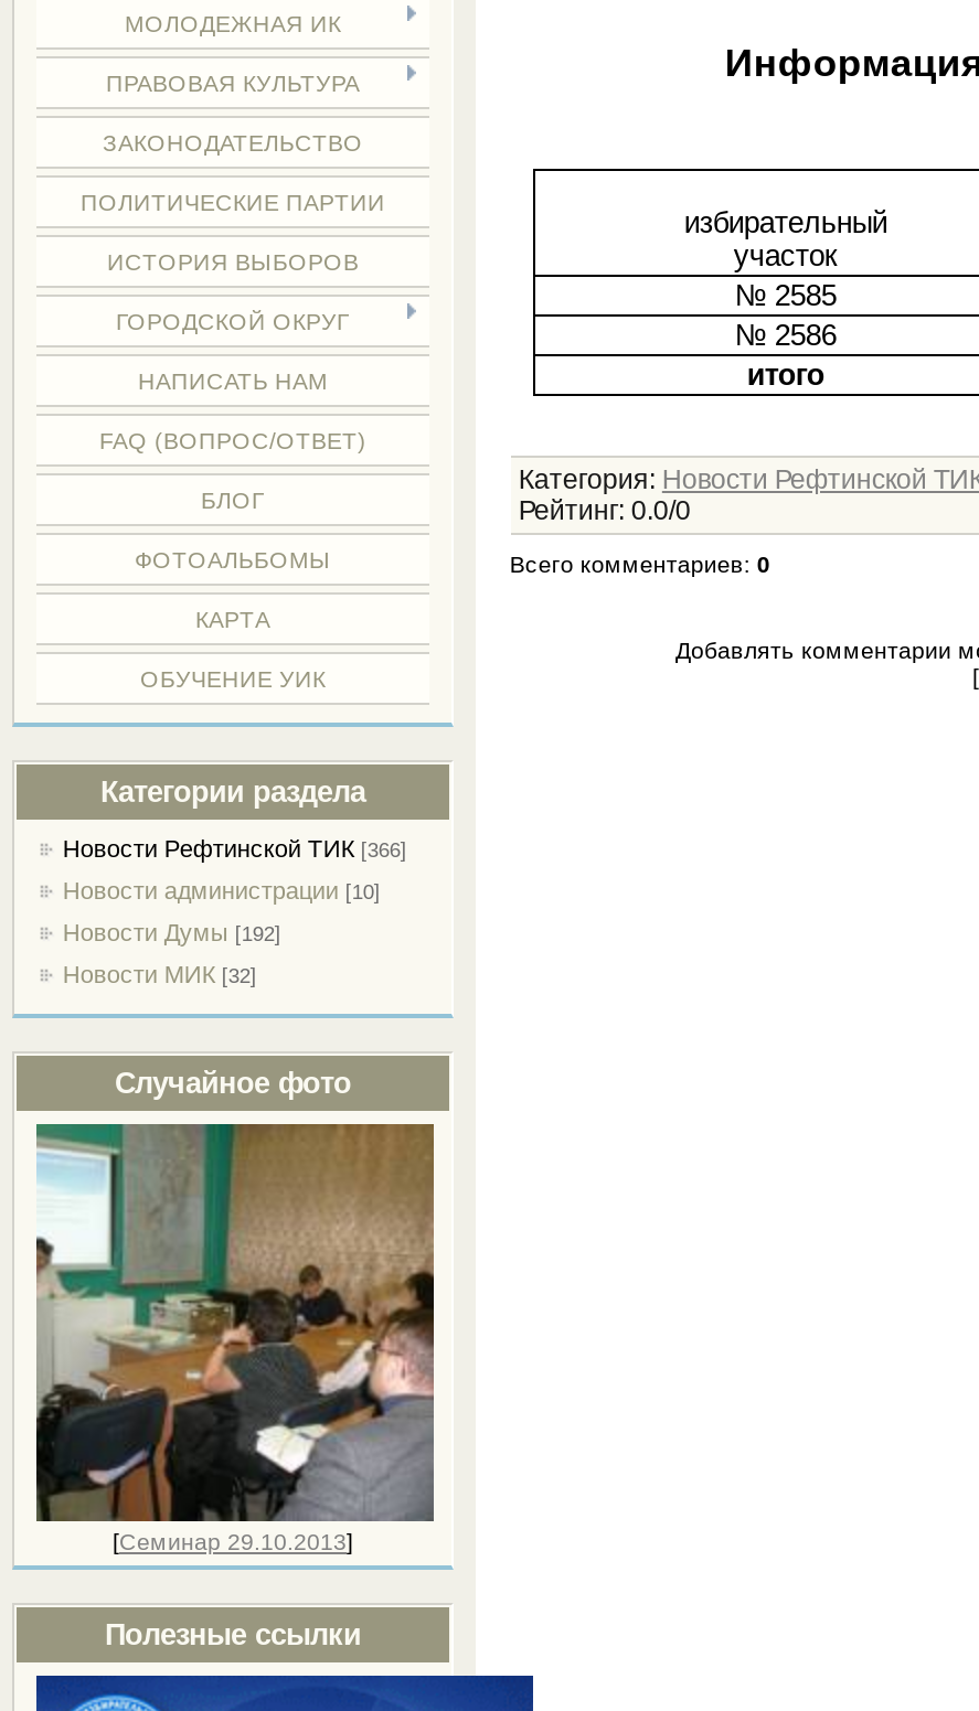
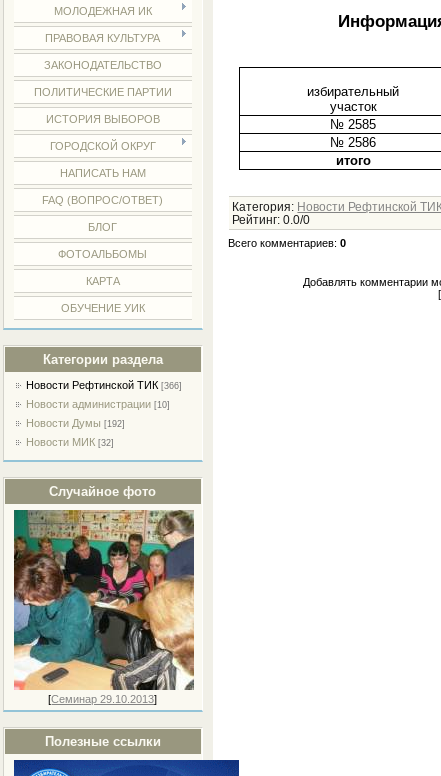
- [image]
+ [image]
